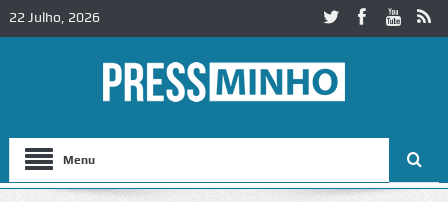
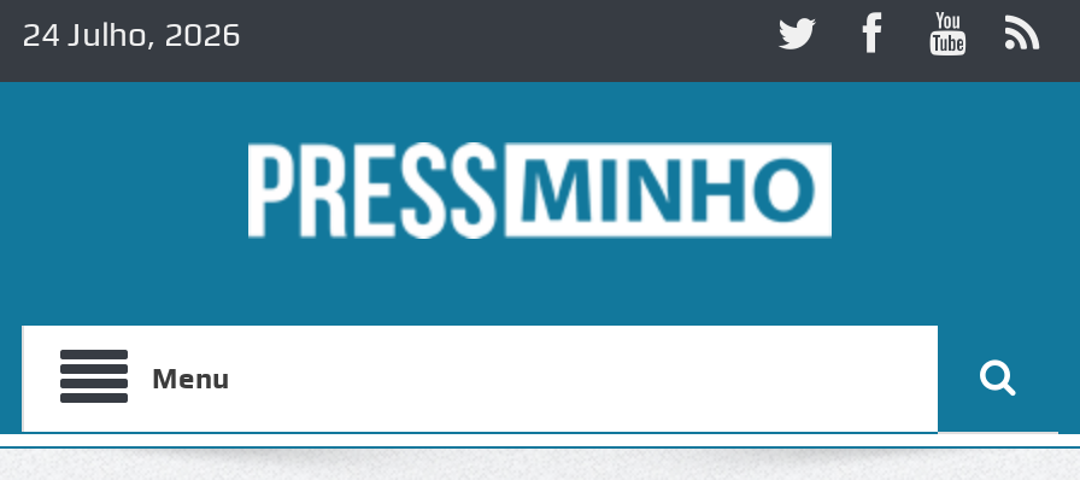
- 22 Julho, 2026
+ 24 Julho, 2026
